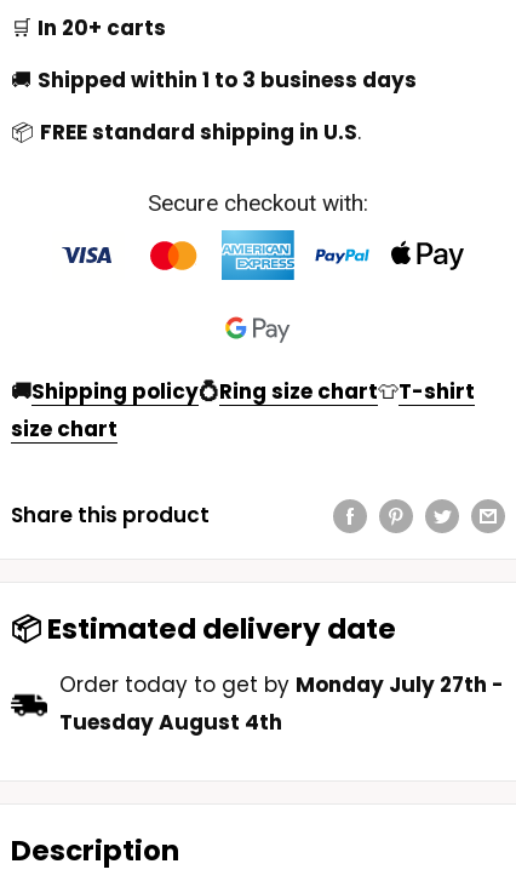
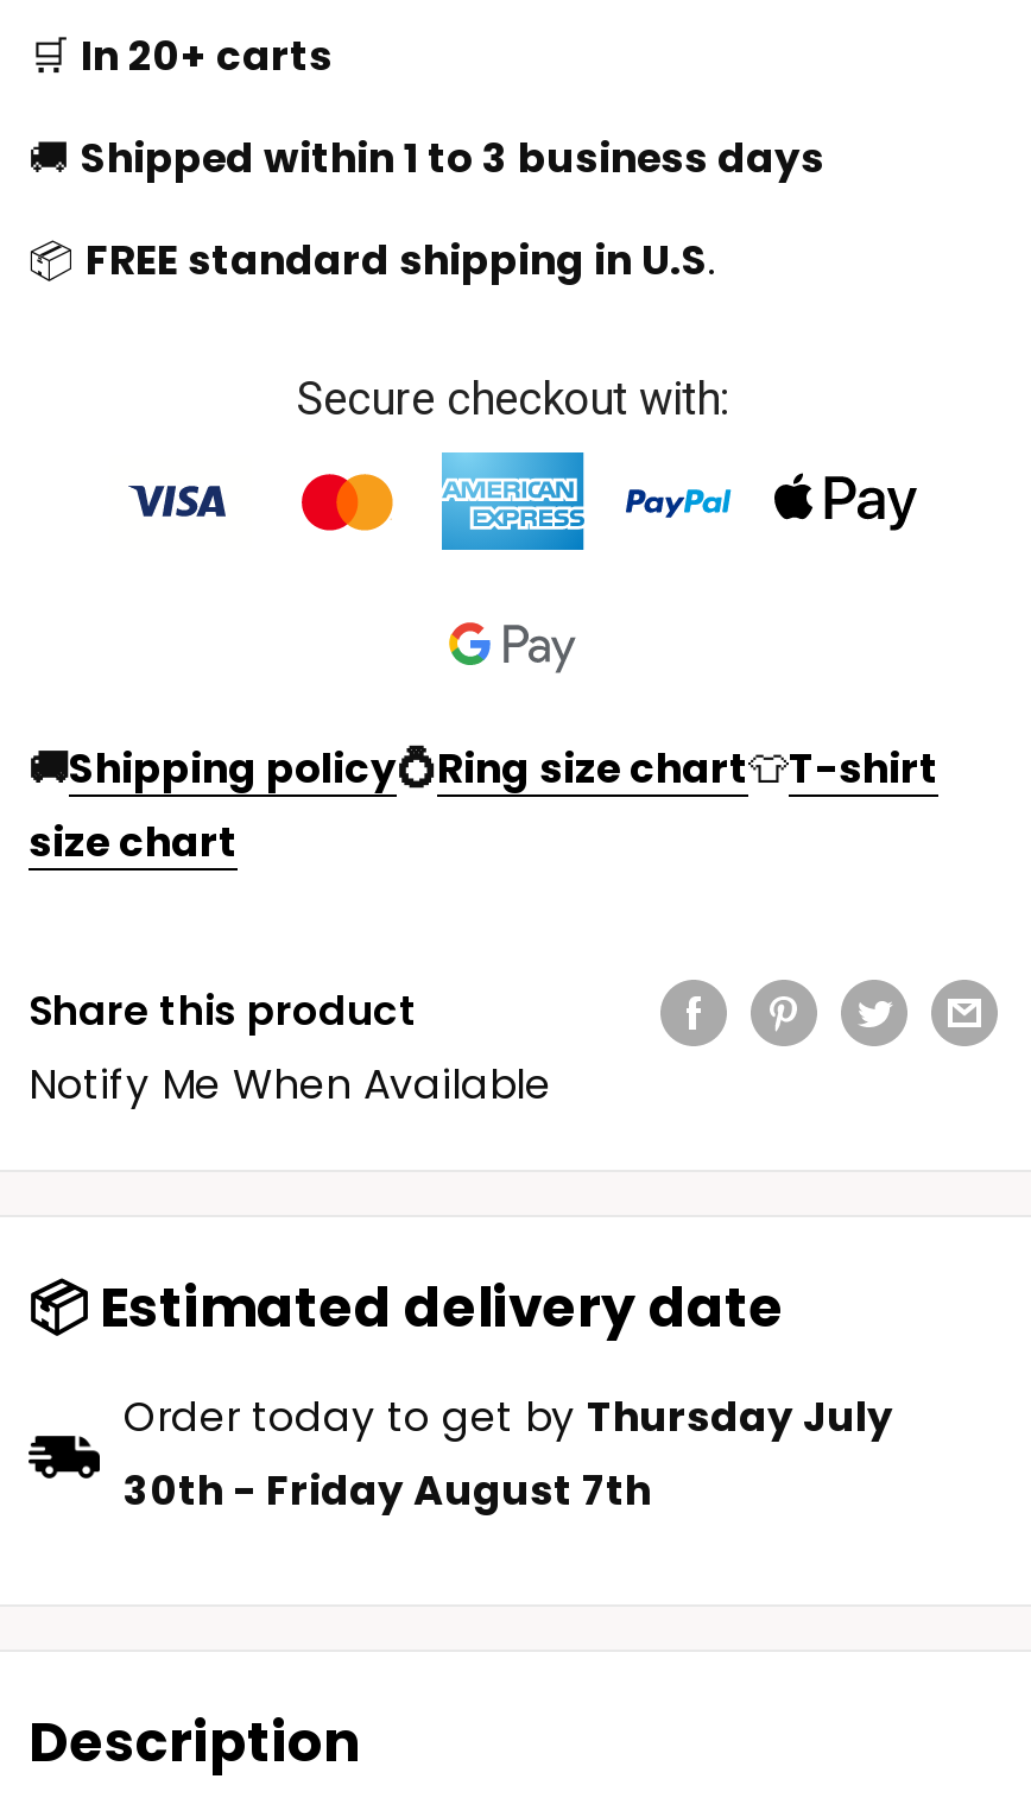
+ Notify Me When Available

- Order today to get by Monday July 27th -
- Tuesday August 4th
+ Order today to get by Thursday July
+ 30th - Friday August 7th
